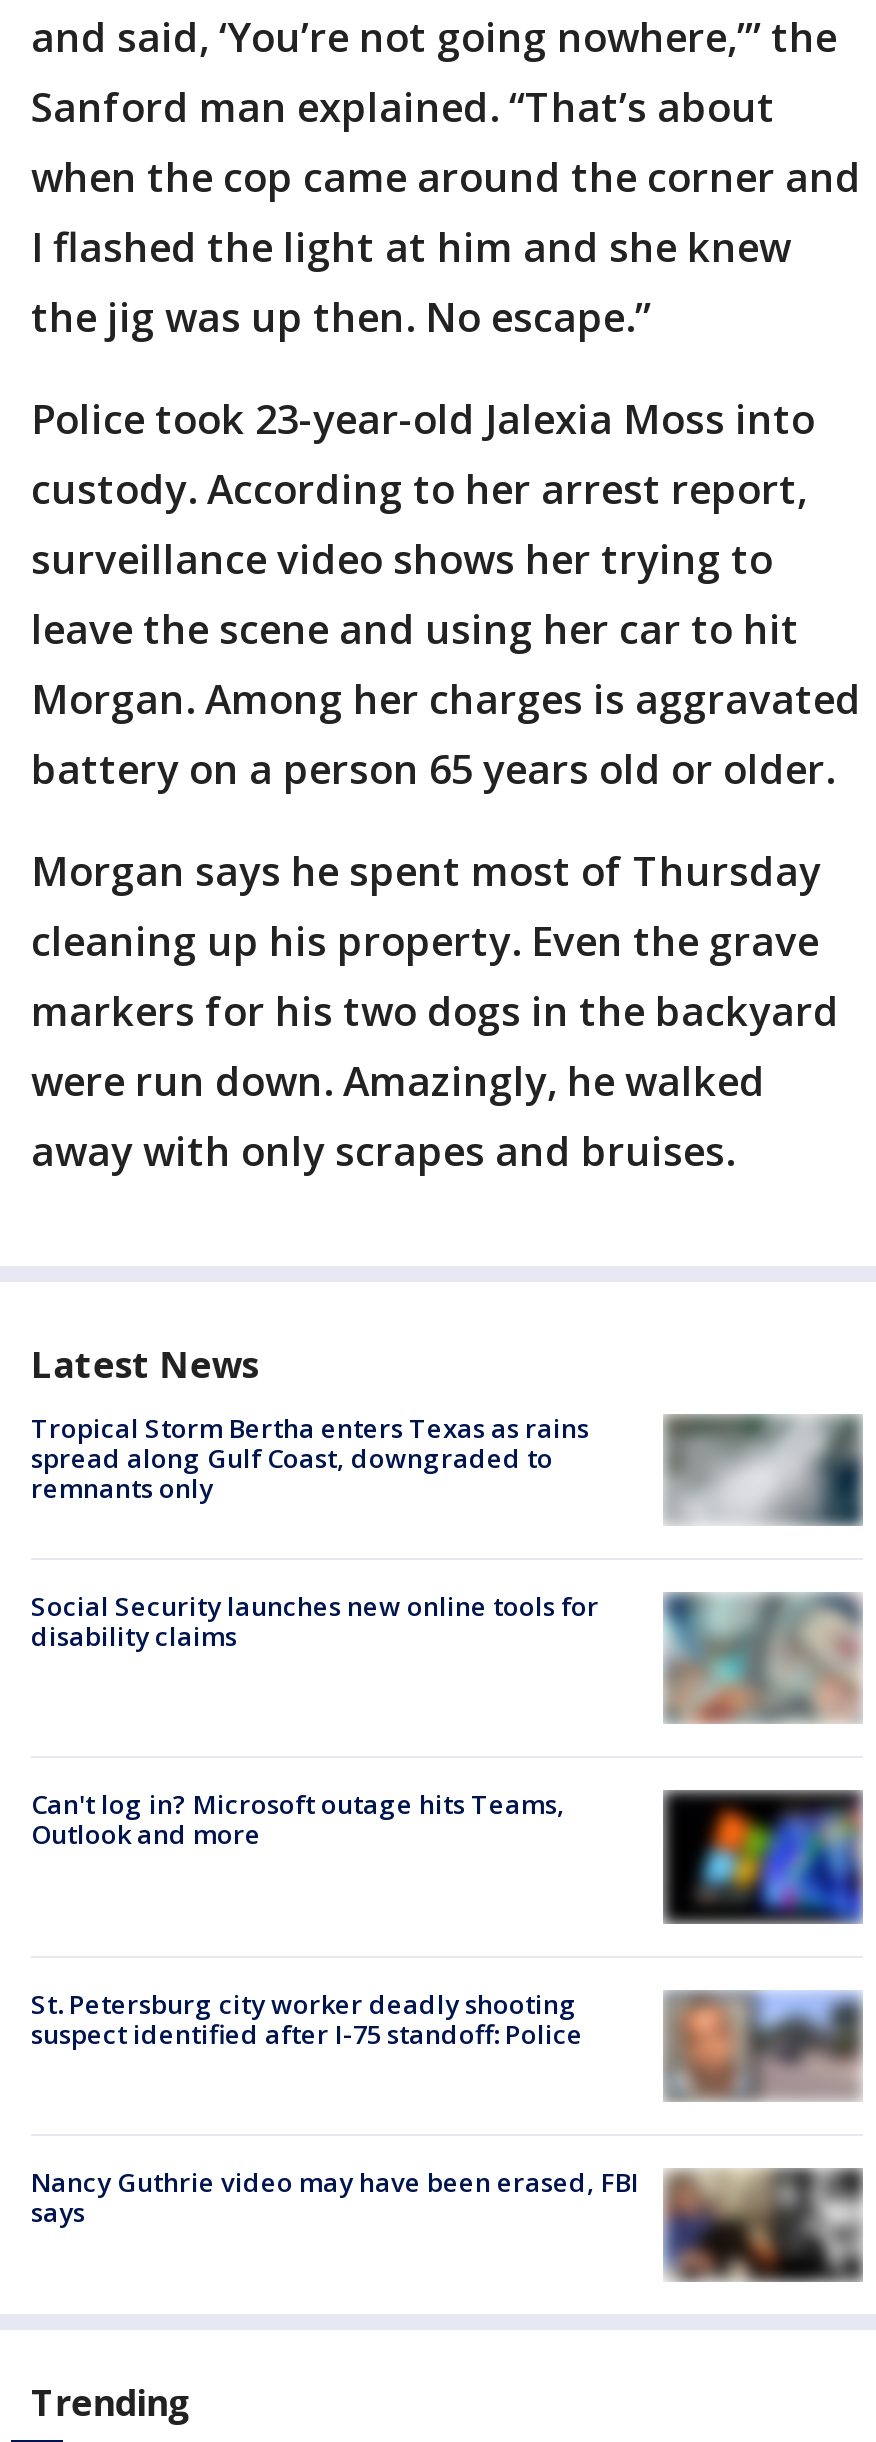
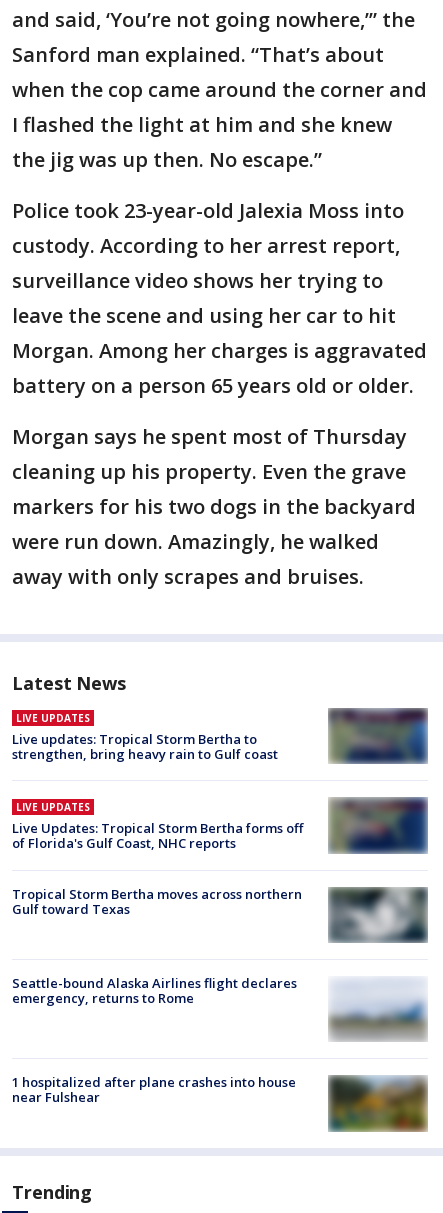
- Tropical Storm Bertha enters Texas as rains
- spread along Gulf Coast, downgraded to
- remnants only
+ LIVE UPDATES
+ Live updates: Tropical Storm Bertha to
+ strengthen, bring heavy rain to Gulf coast

- [image]
+ [image]

- [image]
- Social Security launches new online tools for
- disability claims
+ [image]
+ LIVE UPDATES
+ Live Updates: Tropical Storm Bertha forms off
+ of Florida's Gulf Coast, NHC reports

- Can't log in? Microsoft outage hits Teams,
- Outlook and more
+ Tropical Storm Bertha moves across northern
+ Gulf toward Texas

- [image]
+ [image]

- [image]
- St. Petersburg city worker deadly shooting
- suspect identified after I-75 standoff: Police
+ [image]
+ Seattle-bound Alaska Airlines flight declares
+ emergency, returns to Rome

- [image]
- Nancy Guthrie video may have been erased, FBI
- says
+ [image]
+ 1 hospitalized after plane crashes into house
+ near Fulshear
